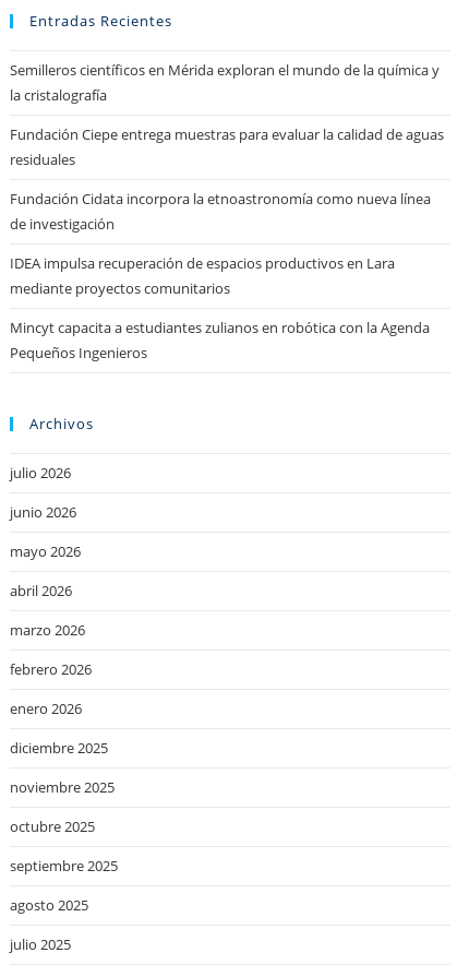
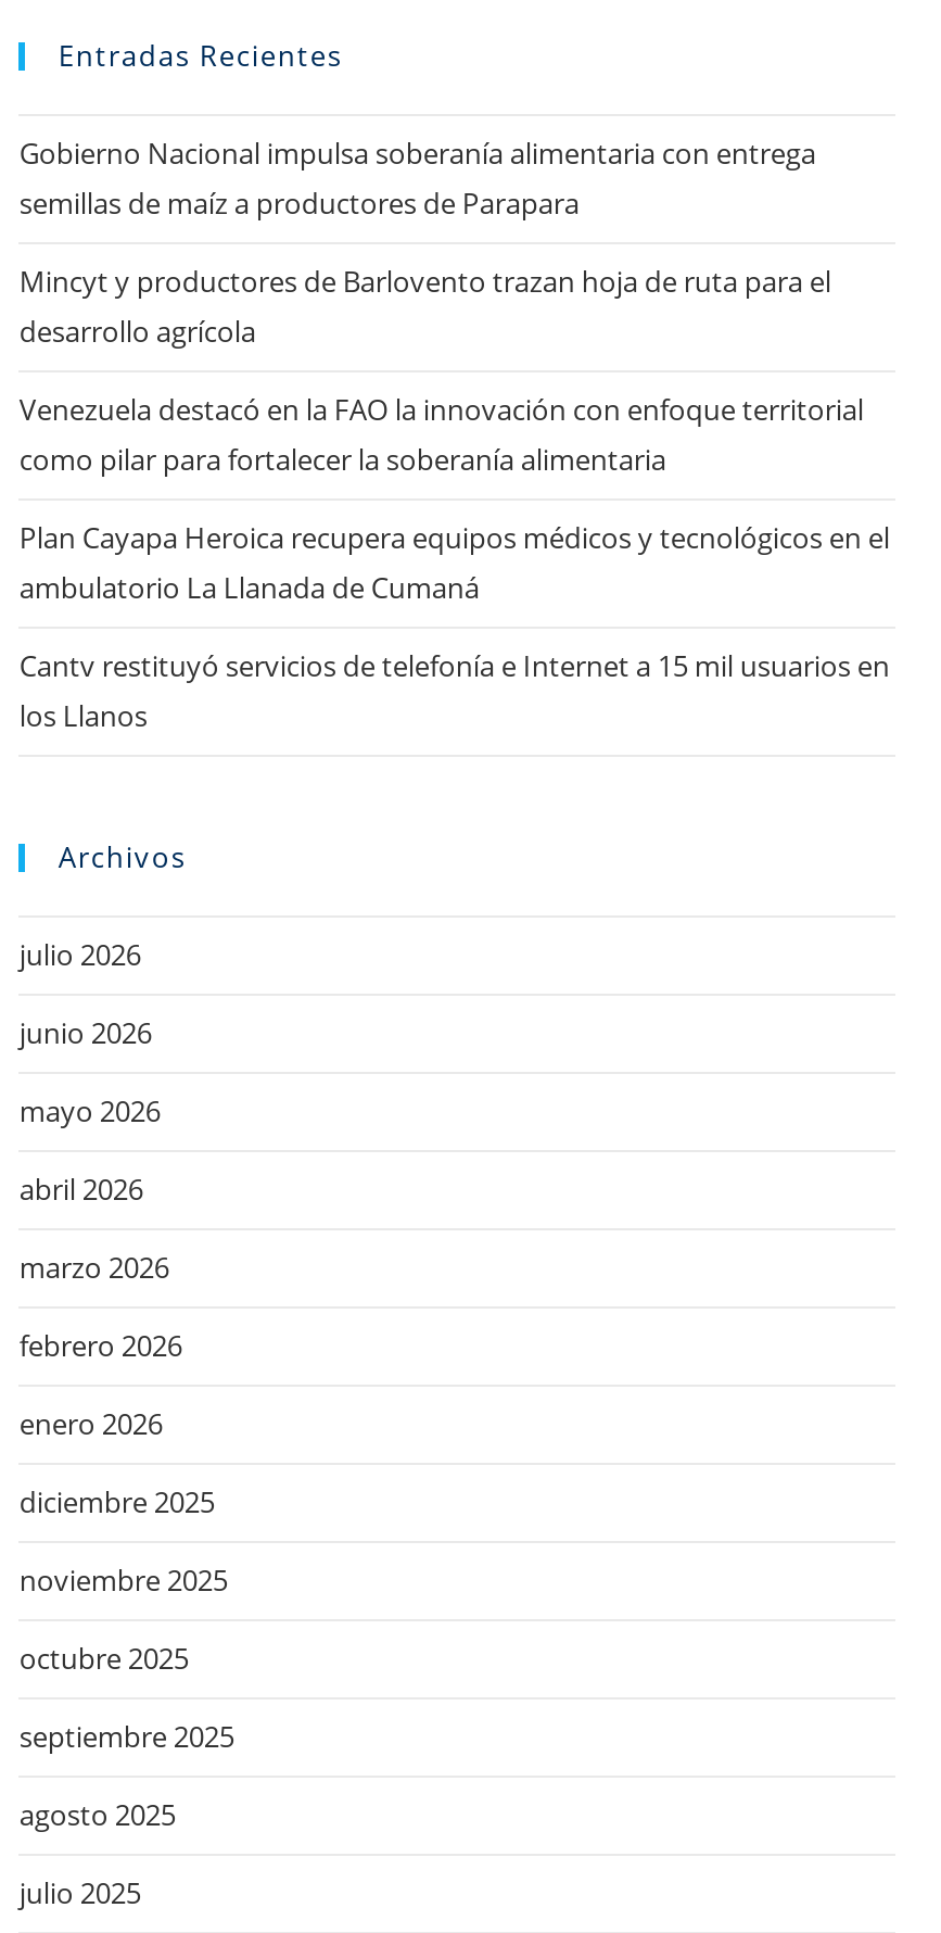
- Semilleros científicos en Mérida exploran el mundo de la química y
- la cristalografía
+ Gobierno Nacional impulsa soberanía alimentaria con entrega
+ semillas de maíz a productores de Parapara

- Fundación Ciepe entrega muestras para evaluar la calidad de aguas
- residuales
+ Mincyt y productores de Barlovento trazan hoja de ruta para el
+ desarrollo agrícola

- Fundación Cidata incorpora la etnoastronomía como nueva línea
- de investigación
+ Venezuela destacó en la FAO la innovación con enfoque territorial
+ como pilar para fortalecer la soberanía alimentaria

- IDEA impulsa recuperación de espacios productivos en Lara
- mediante proyectos comunitarios
+ Plan Cayapa Heroica recupera equipos médicos y tecnológicos en el
+ ambulatorio La Llanada de Cumaná

- Mincyt capacita a estudiantes zulianos en robótica con la Agenda
- Pequeños Ingenieros
+ Cantv restituyó servicios de telefonía e Internet a 15 mil usuarios en
+ los Llanos
